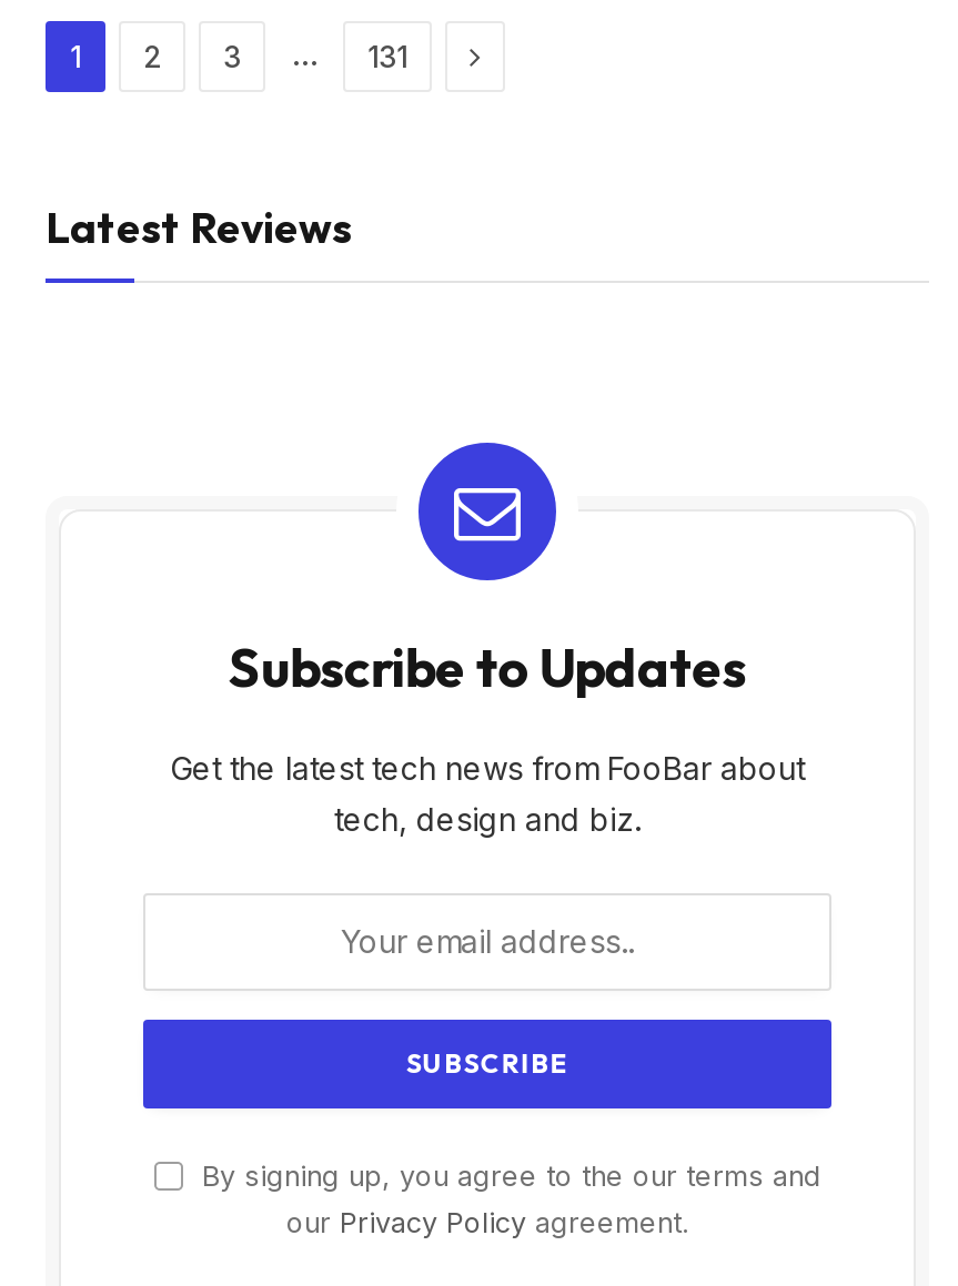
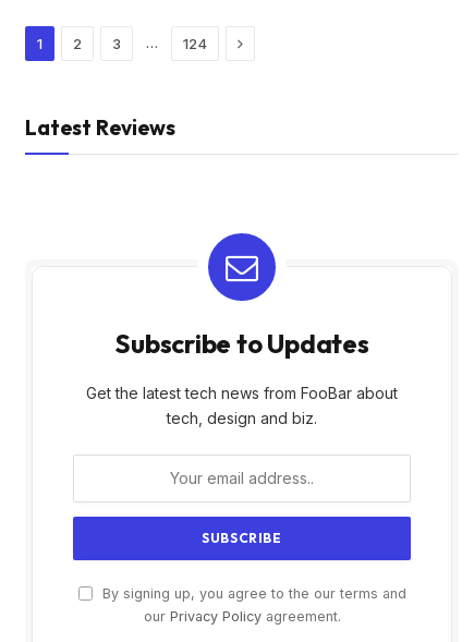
- 131
+ 124
